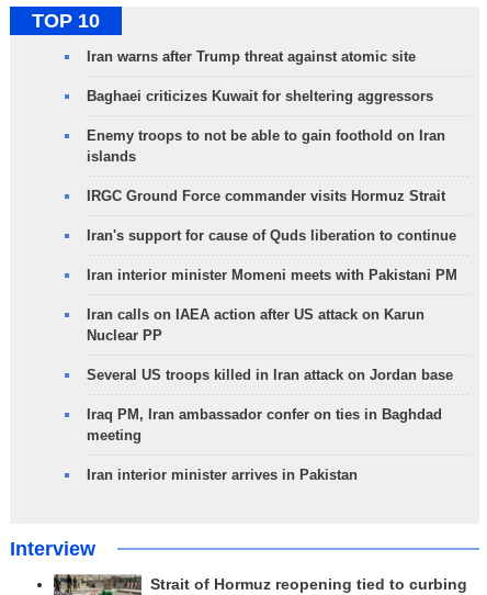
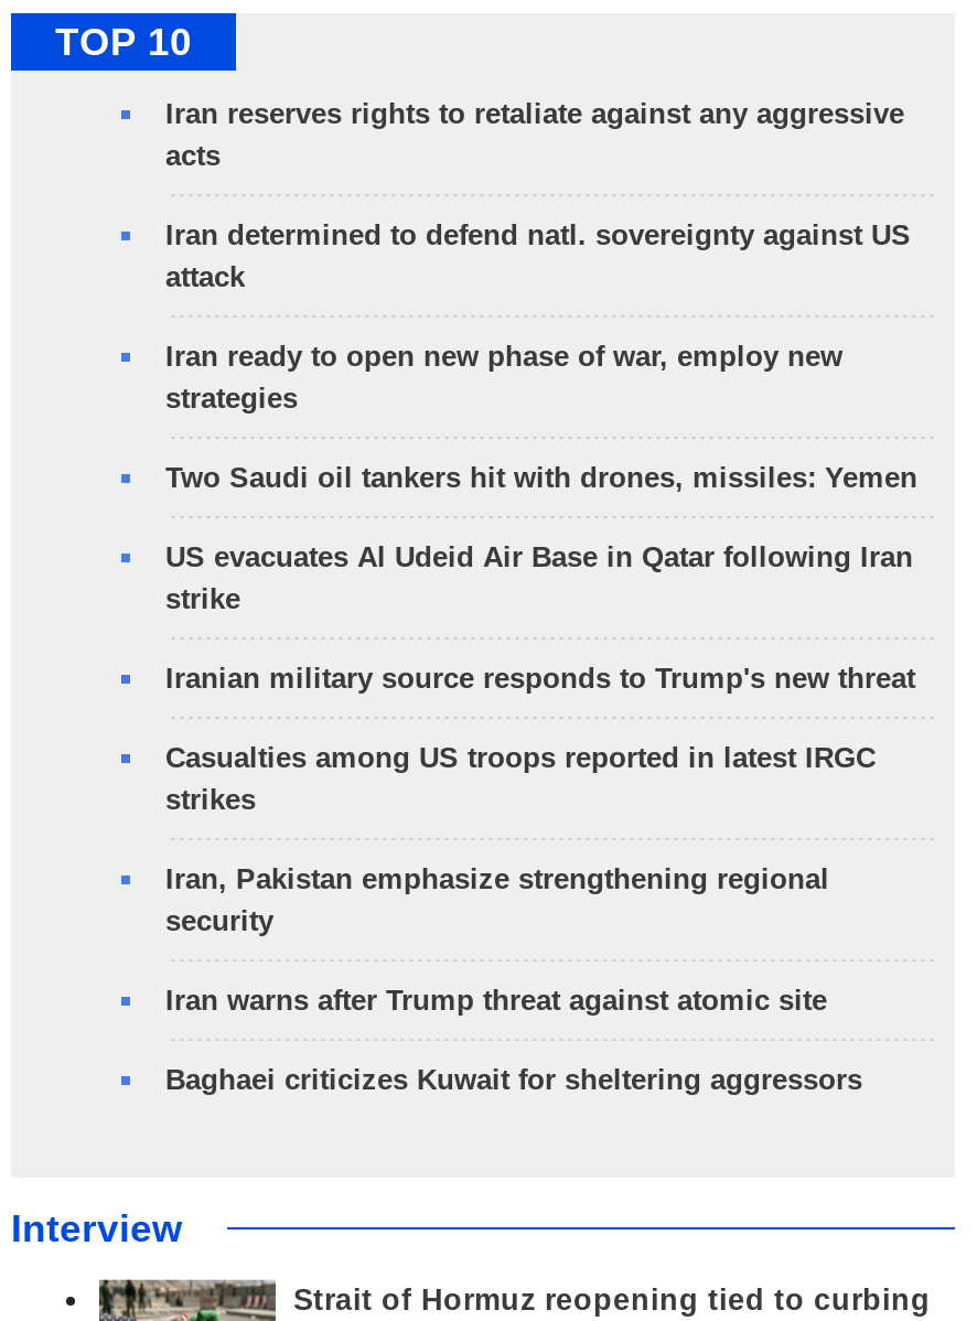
+ Iran reserves rights to retaliate against any aggressive
+ acts
+ Iran determined to defend natl. sovereignty against US
+ attack
+ Iran ready to open new phase of war, employ new
+ strategies
+ Two Saudi oil tankers hit with drones, missiles: Yemen
+ US evacuates Al Udeid Air Base in Qatar following Iran
+ strike
+ Iranian military source responds to Trump's new threat
+ Casualties among US troops reported in latest IRGC
+ strikes
+ Iran, Pakistan emphasize strengthening regional
+ security

moved down: Iran warns after Trump threat against atomic site | Baghaei criticizes Kuwait for sheltering aggressors

- Enemy troops to not be able to gain foothold on Iran
- islands
- IRGC Ground Force commander visits Hormuz Strait
- Iran's support for cause of Quds liberation to continue
- Iran interior minister Momeni meets with Pakistani PM
- Iran calls on IAEA action after US attack on Karun
- Nuclear PP
- Several US troops killed in Iran attack on Jordan base
- Iraq PM, Iran ambassador confer on ties in Baghdad
- meeting
- Iran interior minister arrives in Pakistan
